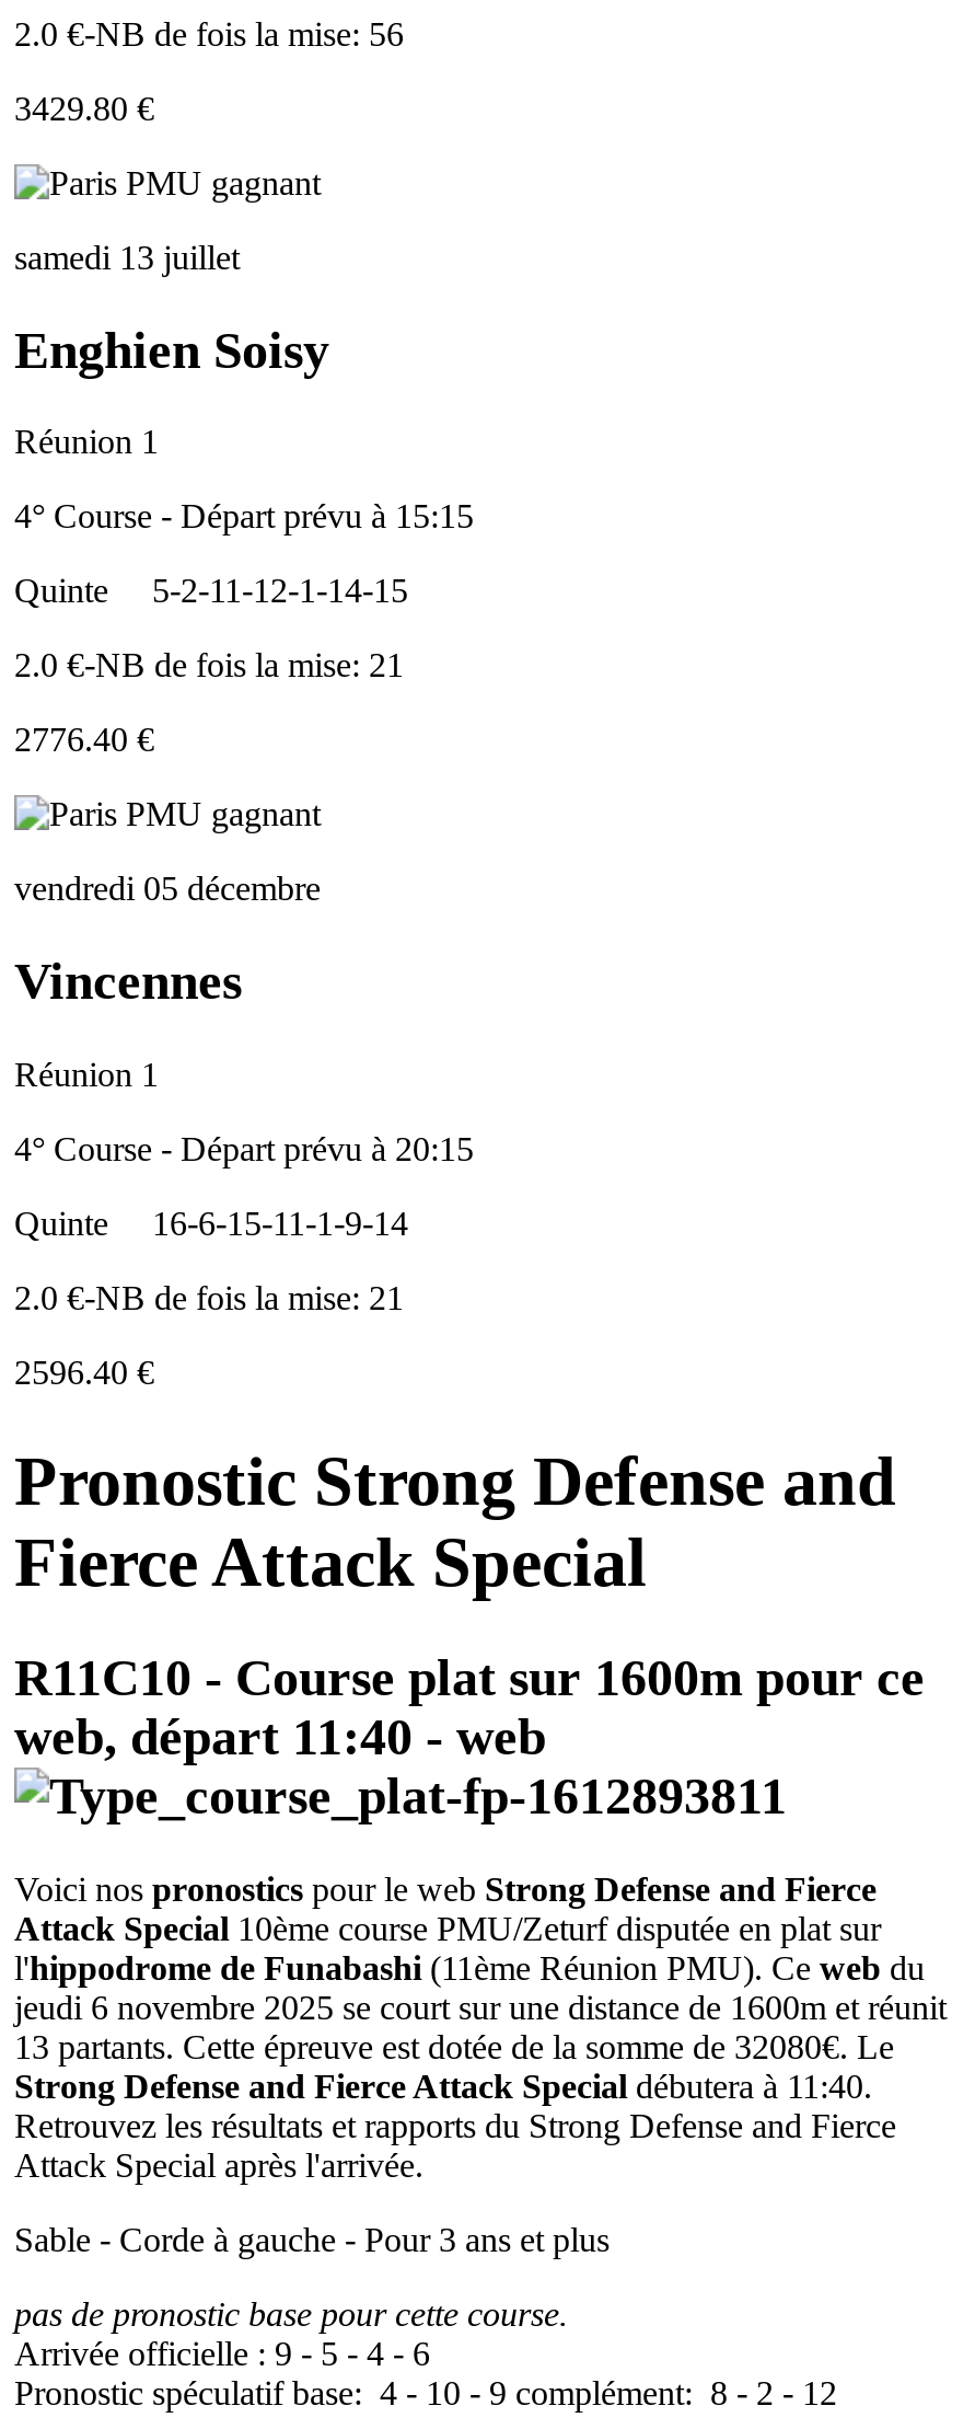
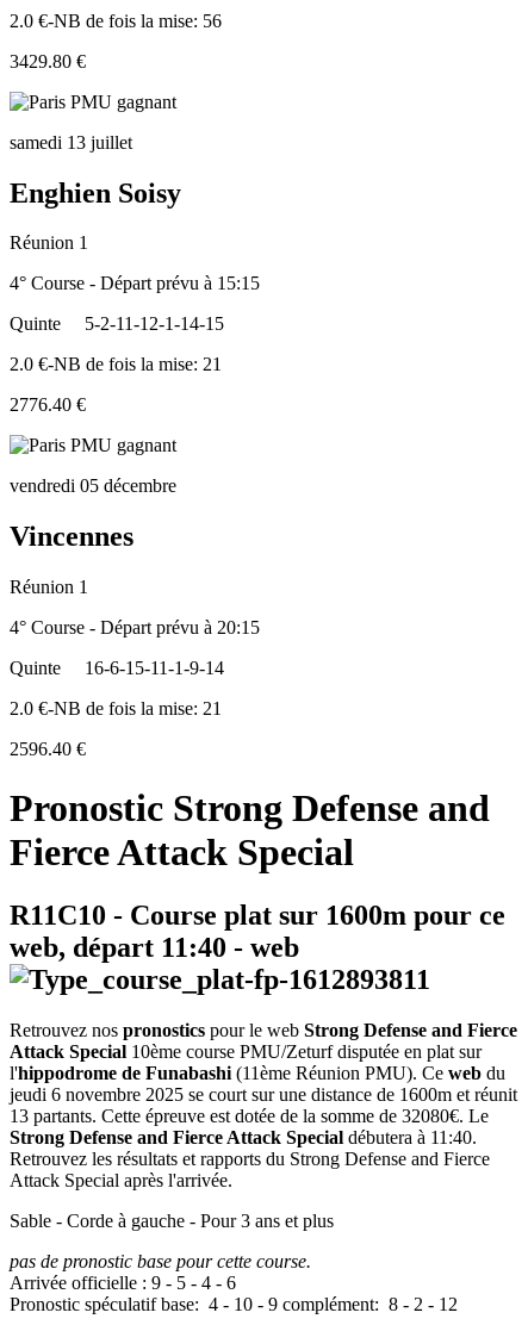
- Voici nos pronostics pour le web Strong Defense and Fierce
+ Retrouvez nos pronostics pour le web Strong Defense and Fierce
